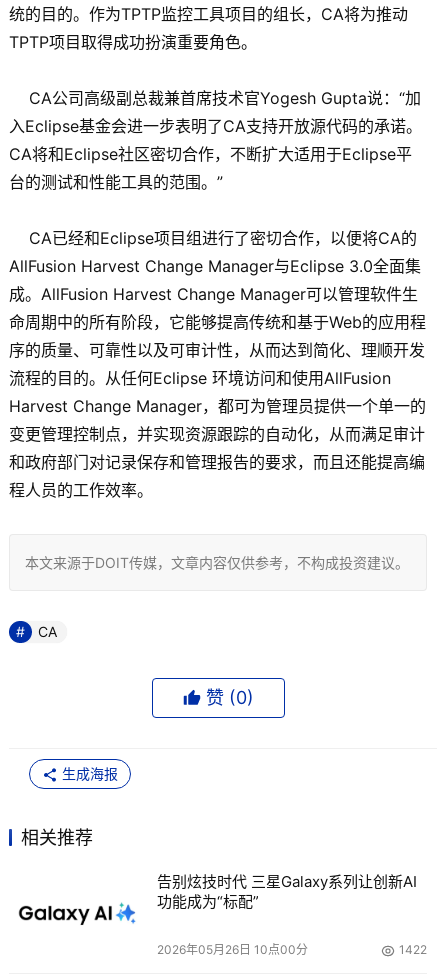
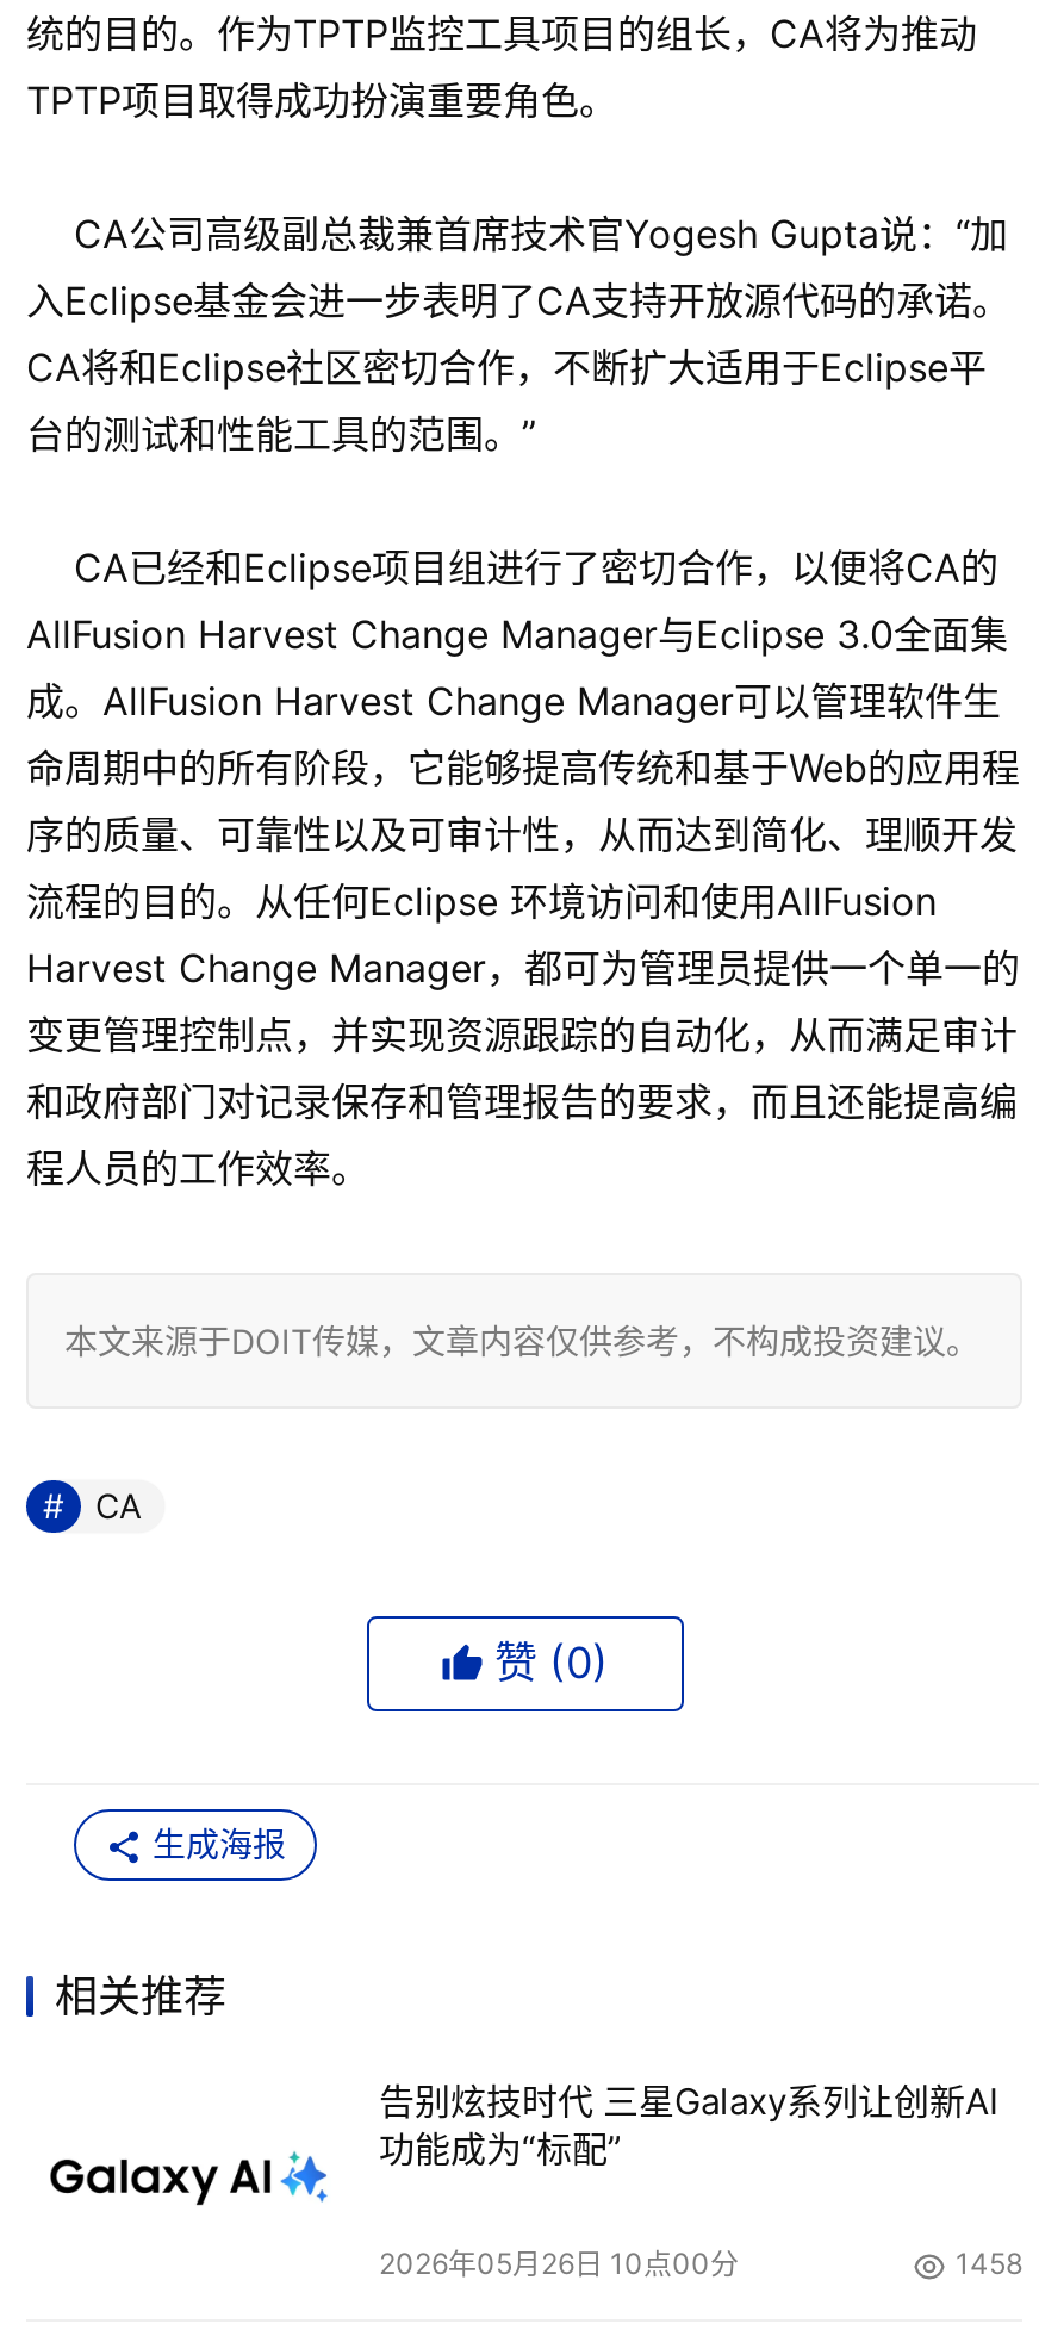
- 1422
+ 1458
